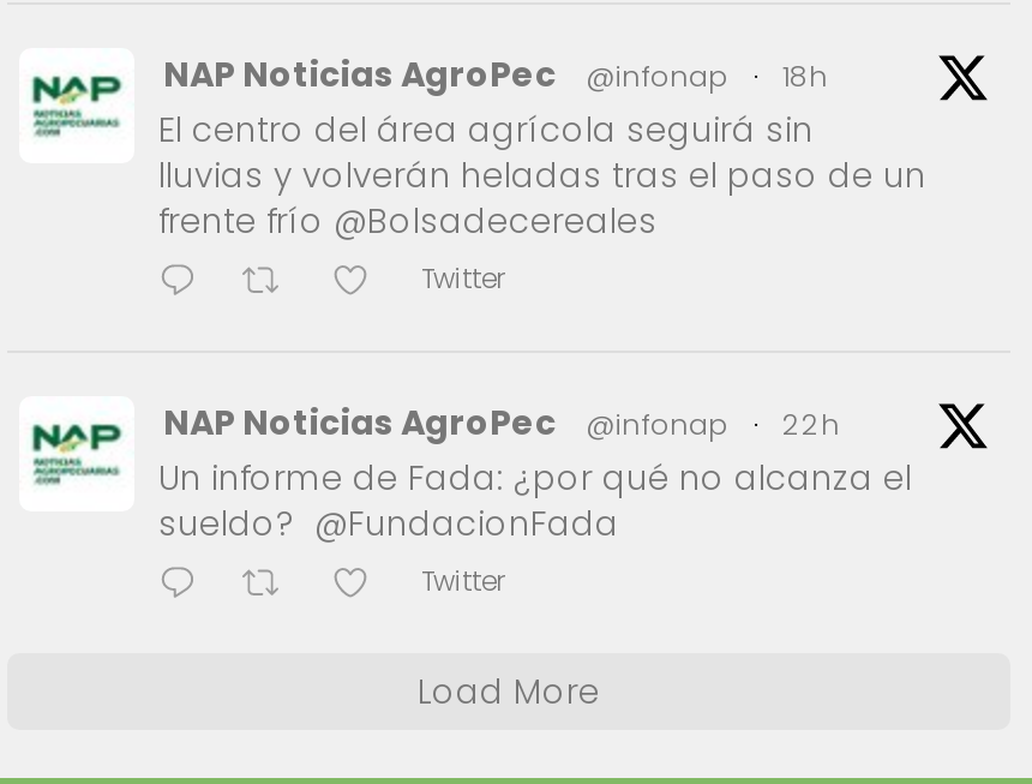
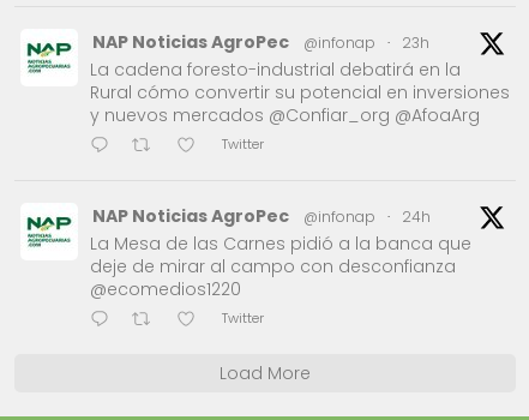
- 18h
- El centro del área agrícola seguirá sin
- lluvias y volverán heladas tras el paso de un
- frente frío @Bolsadecereales
+ 23h
+ La cadena foresto-industrial debatirá en la
+ Rural cómo convertir su potencial en inversiones
+ y nuevos mercados @Confiar_org @AfoaArg

- 22h
- Un informe de Fada: ¿por qué no alcanza el
- sueldo? @FundacionFada
+ 24h
+ La Mesa de las Carnes pidió a la banca que
+ deje de mirar al campo con desconfianza
+ @ecomedios1220
